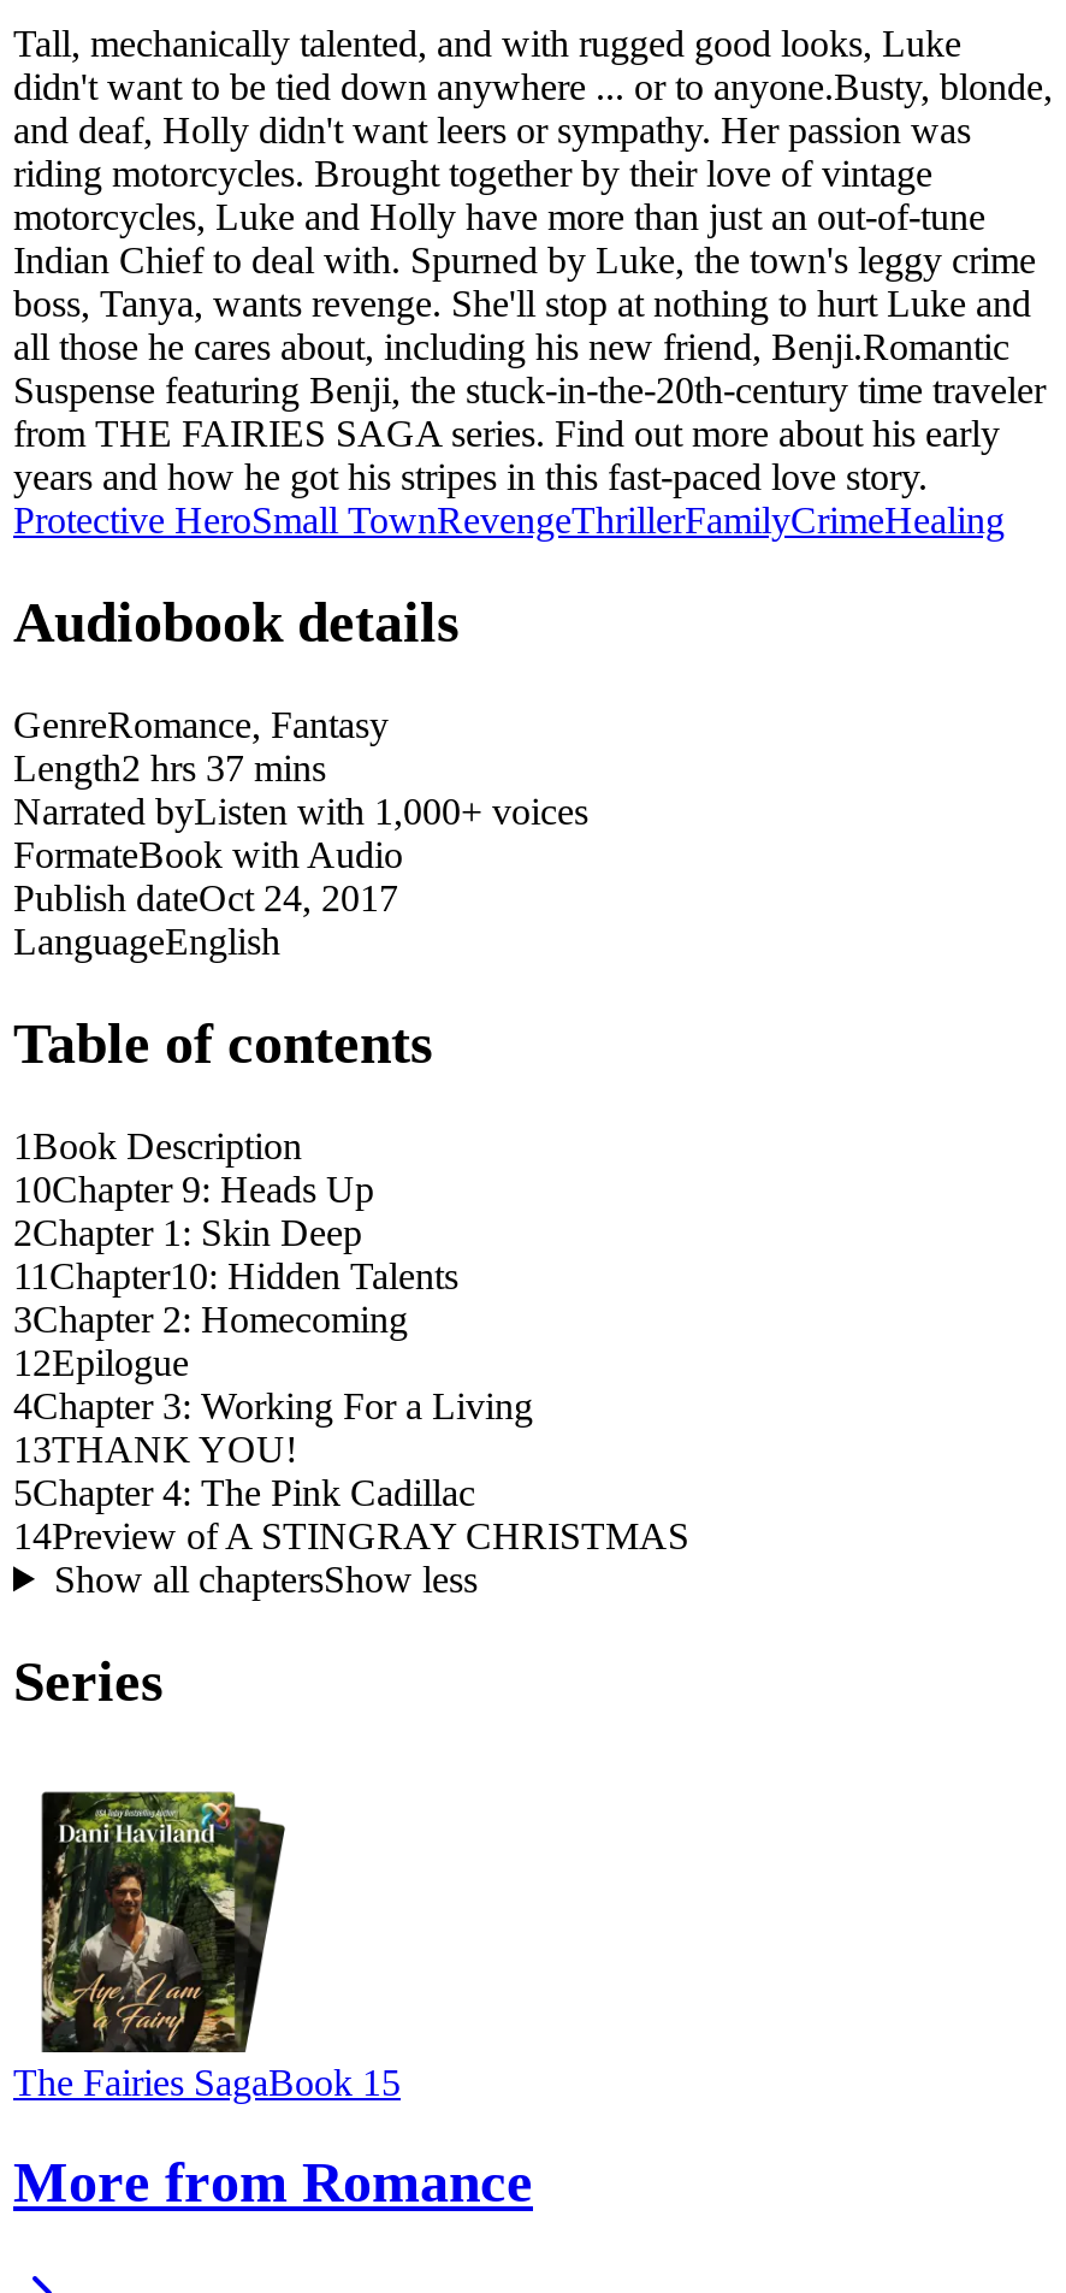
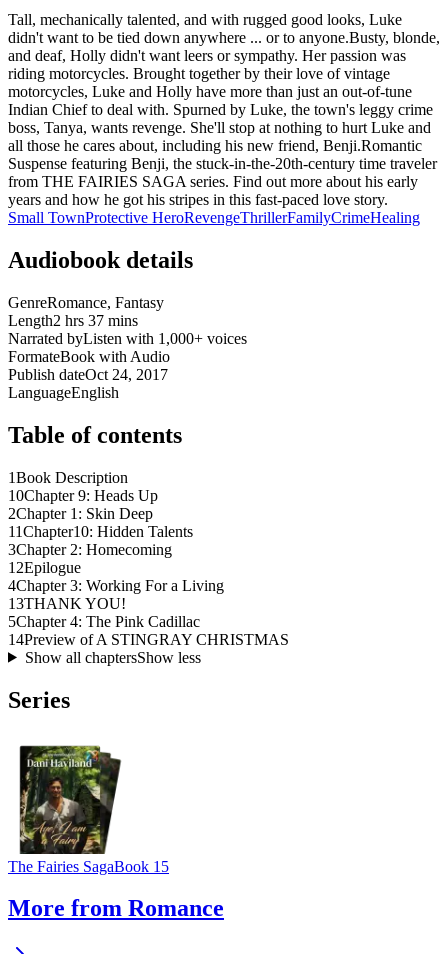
- Protective HeroSmall TownRevengeThrillerFamilyCrimeHealing
+ Small TownProtective HeroRevengeThrillerFamilyCrimeHealing
